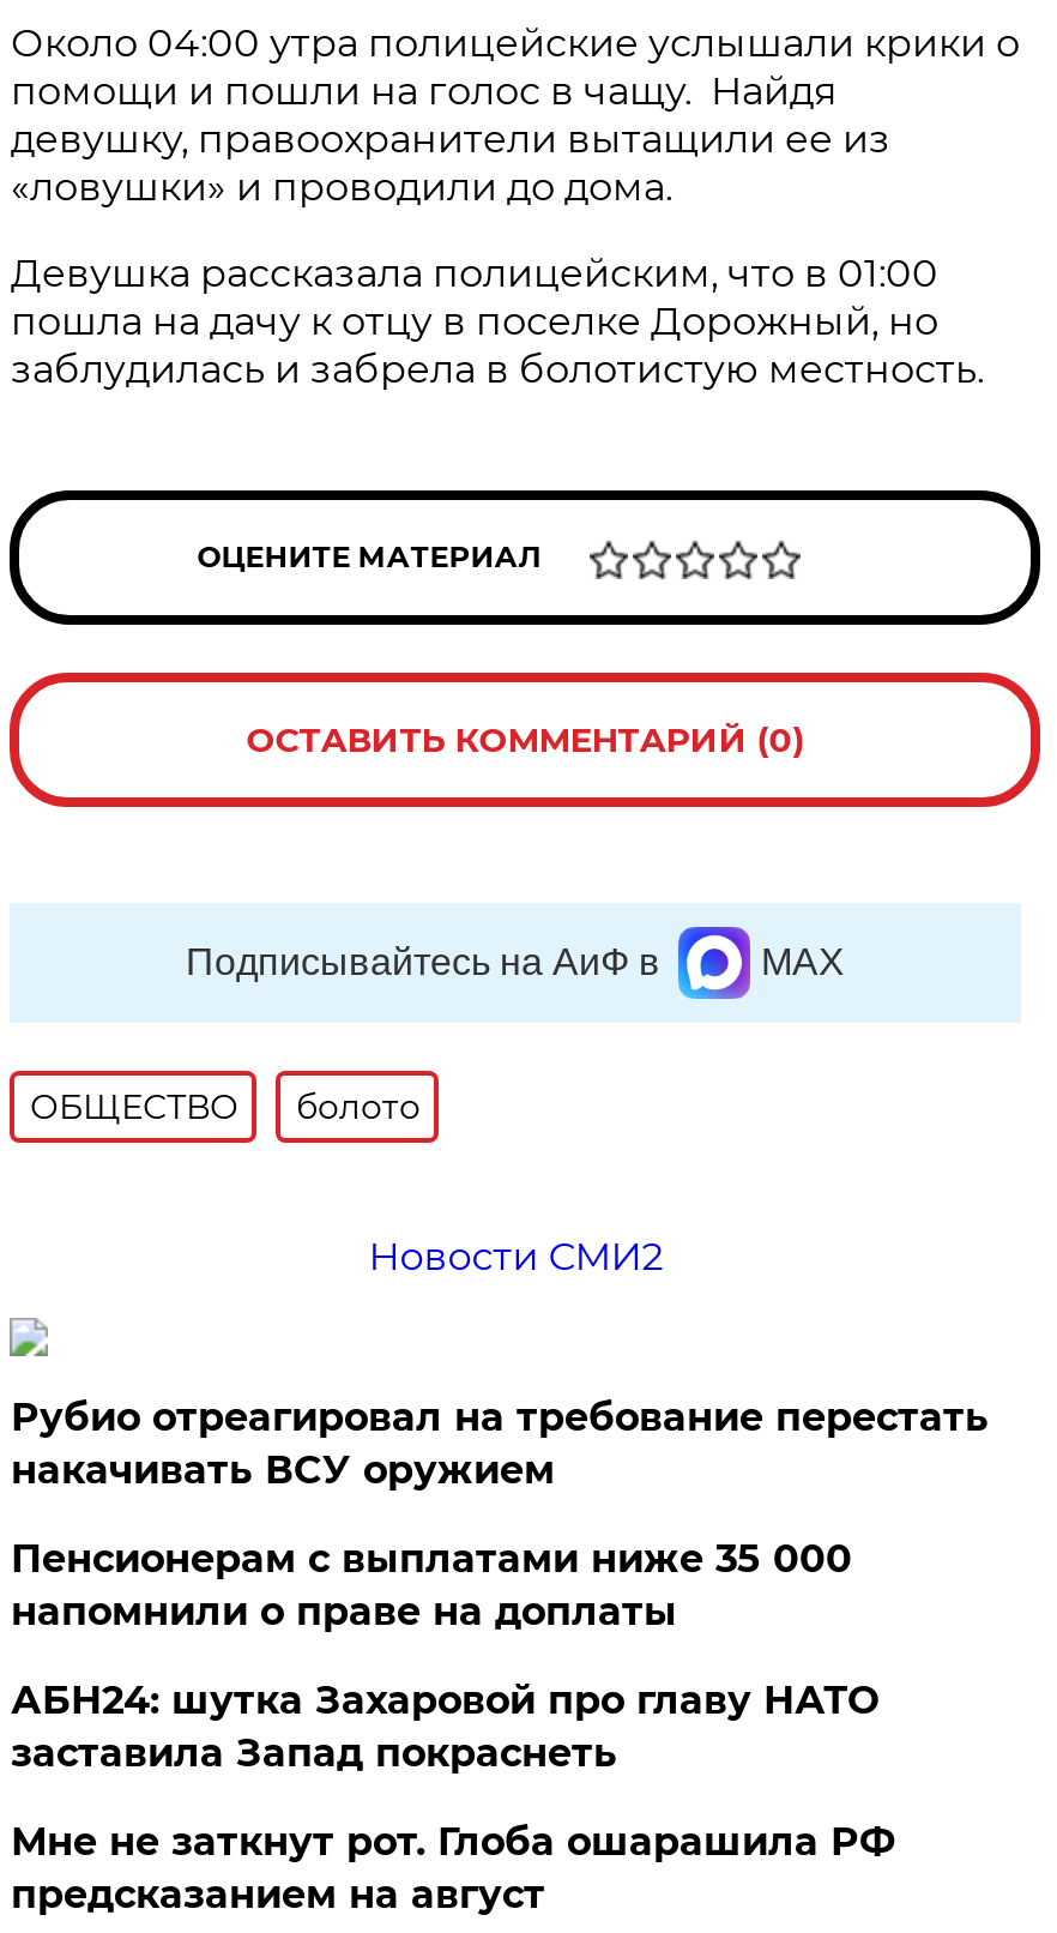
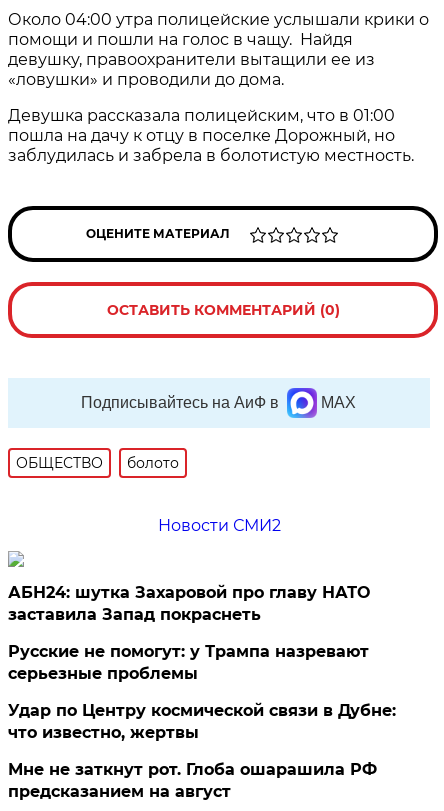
- Рубио отреагировал на требование перестать
- накачивать ВСУ оружием
- Пенсионерам с выплатами ниже 35 000
- напомнили о праве на доплаты

moved up: АБН24: шутка Захаровой про главу НАТО | заставила Запад покраснеть

+ Русские не помогут: у Трампа назревают
+ серьезные проблемы
+ Удар по Центру космической связи в Дубне:
+ что известно, жертвы
